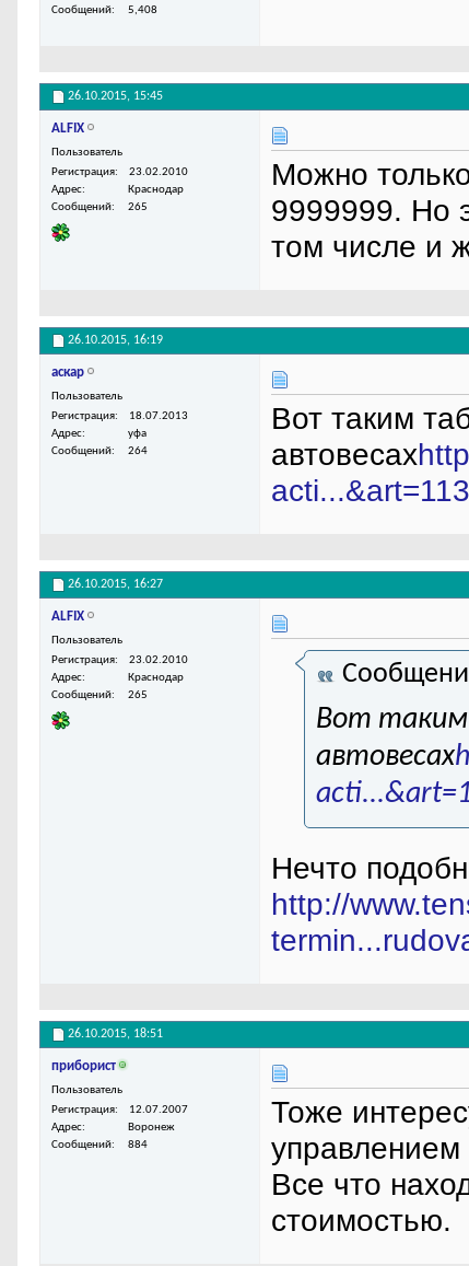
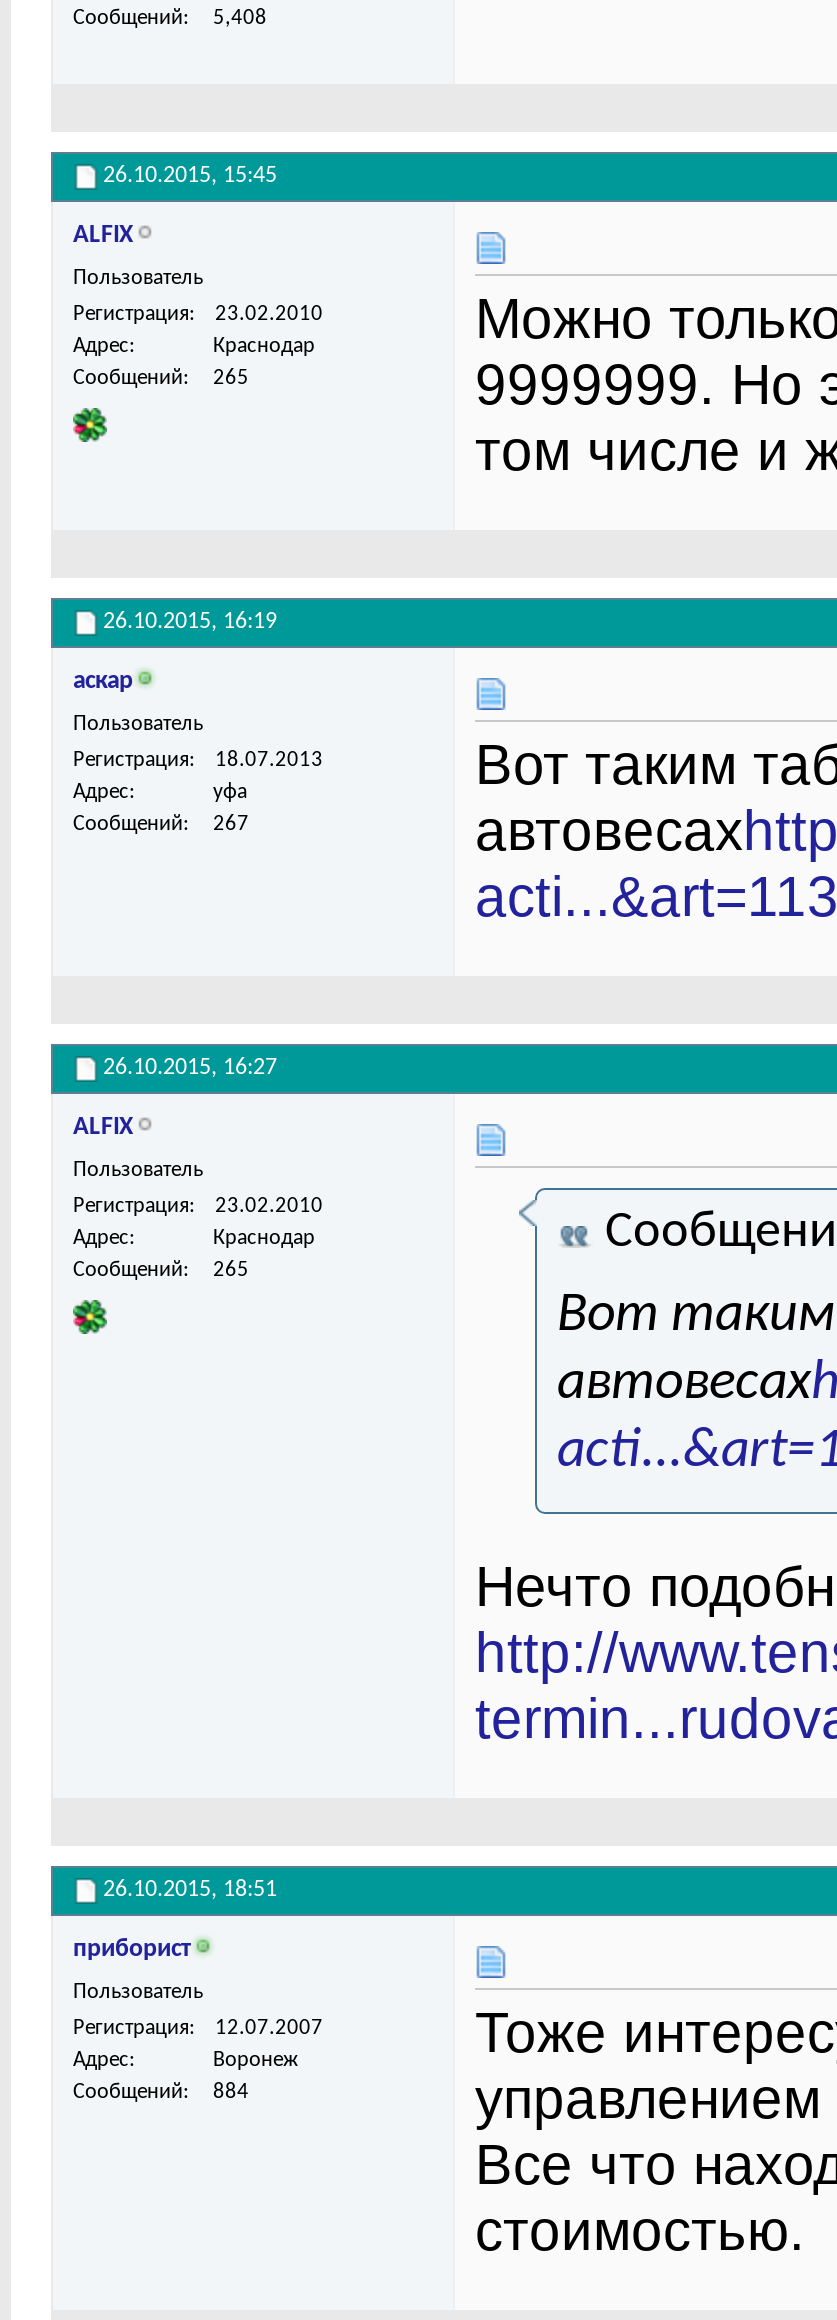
- Сообщений 264
+ Сообщений 267
